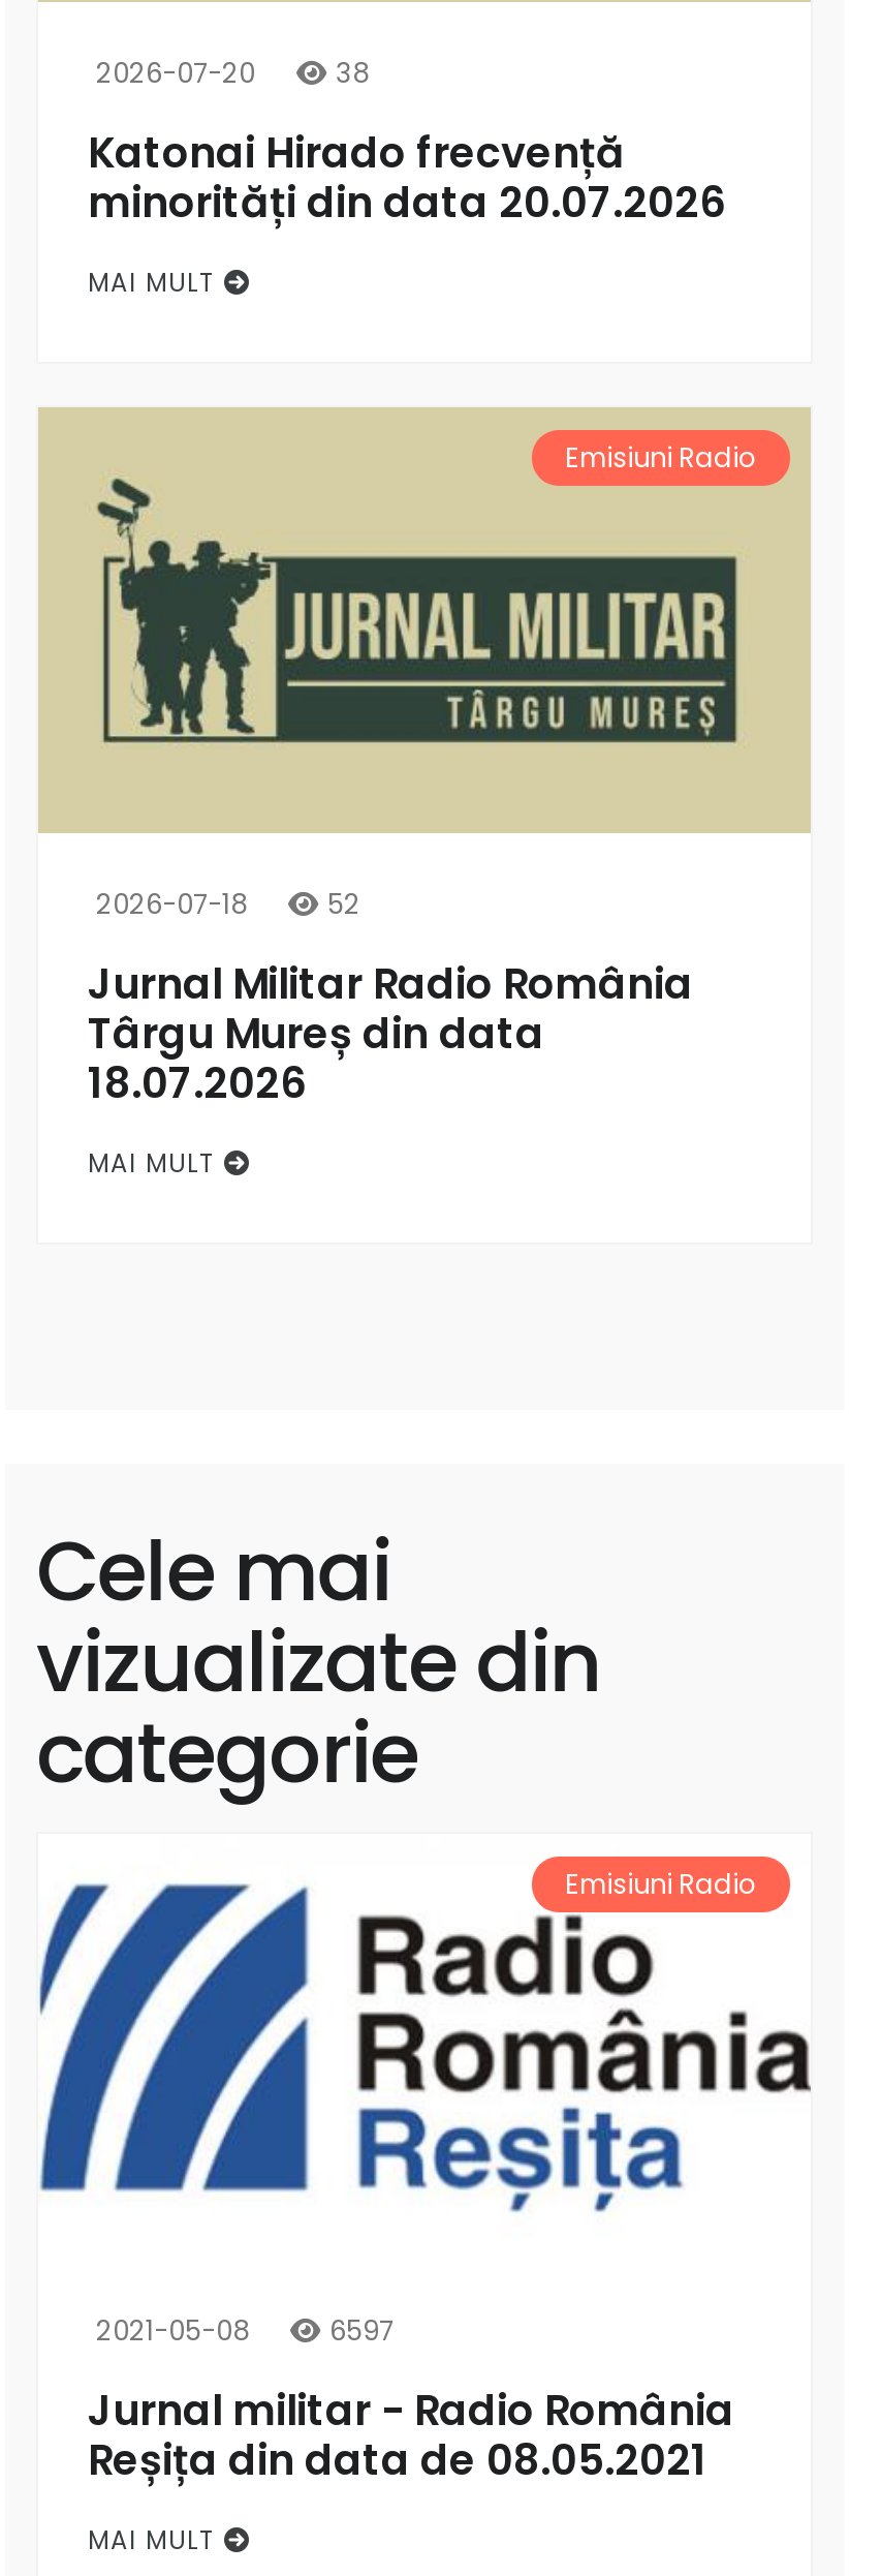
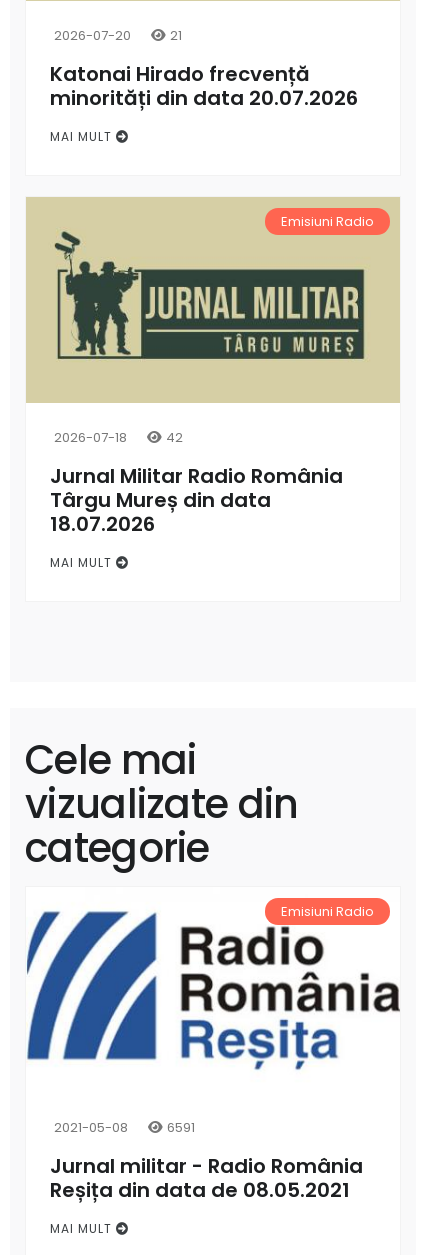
- 38
+ 21

- 52
+ 42

- 6597
+ 6591
